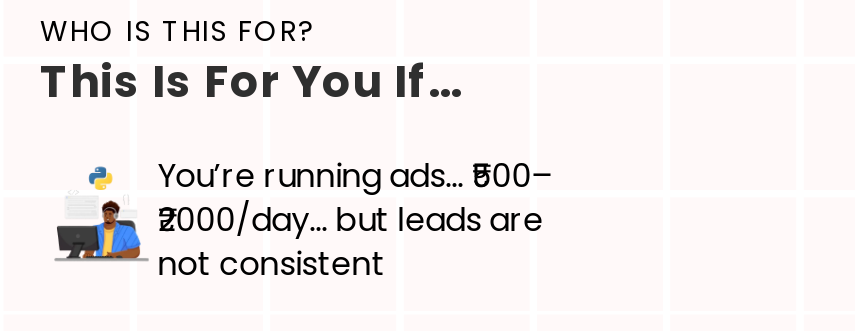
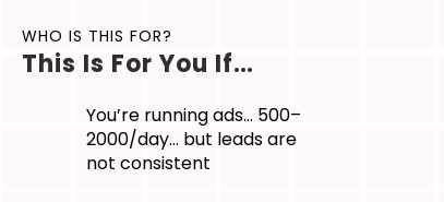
- [image]
